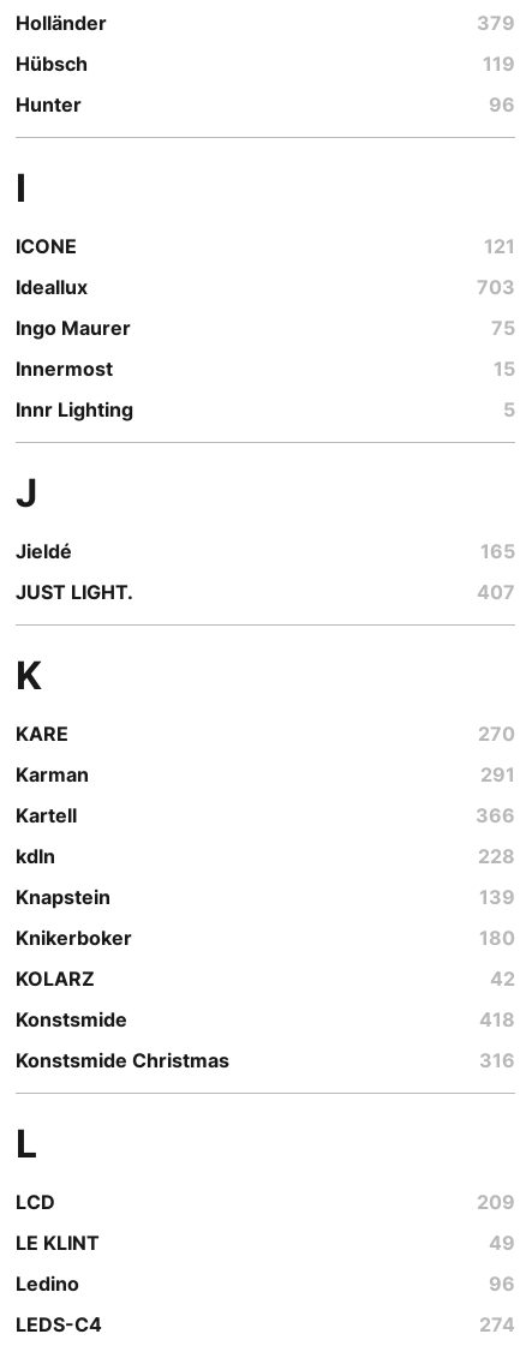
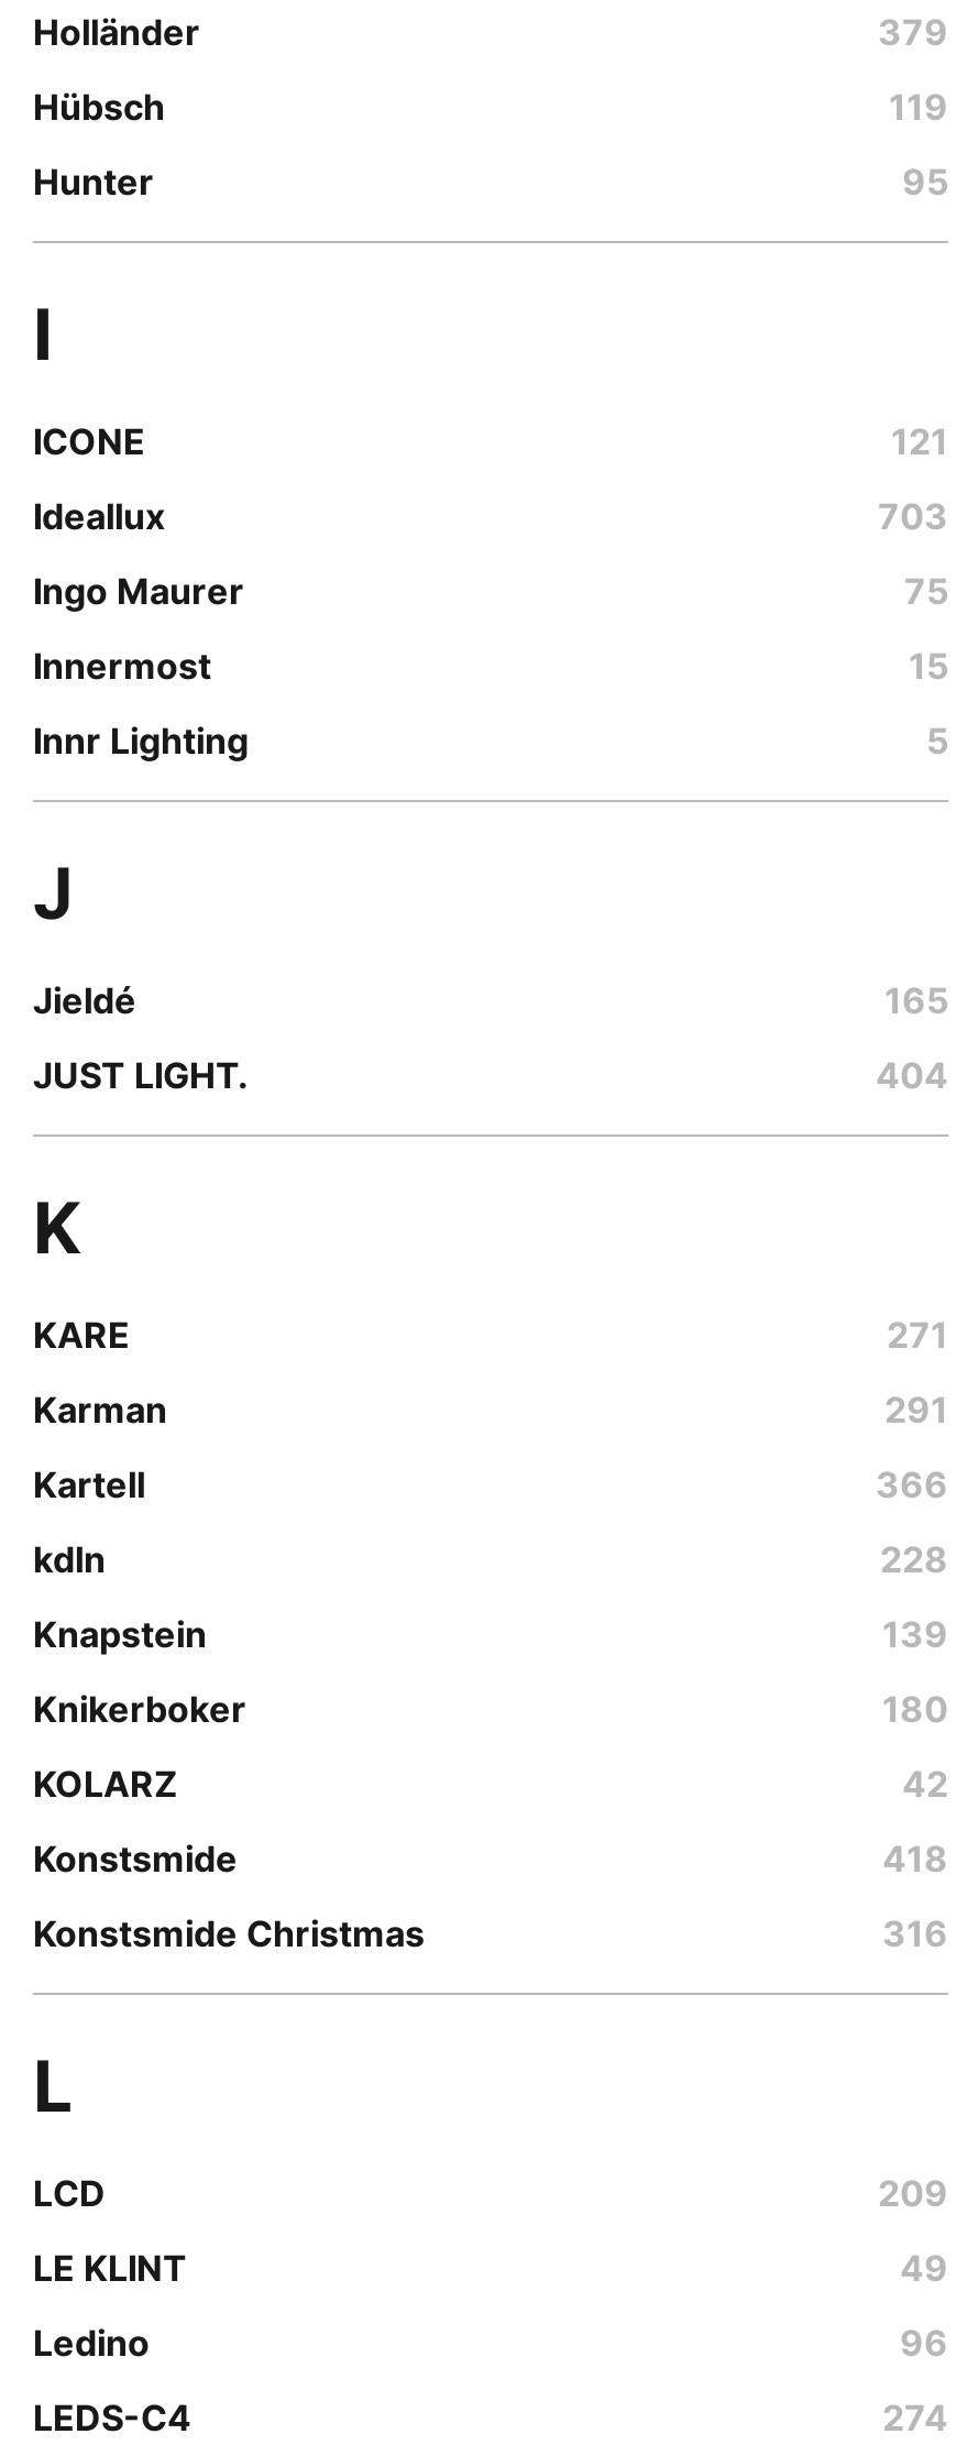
- 96
+ 95

- 407
+ 404

- 270
+ 271
